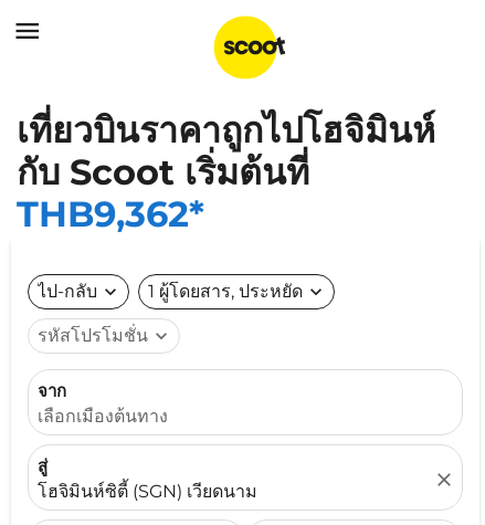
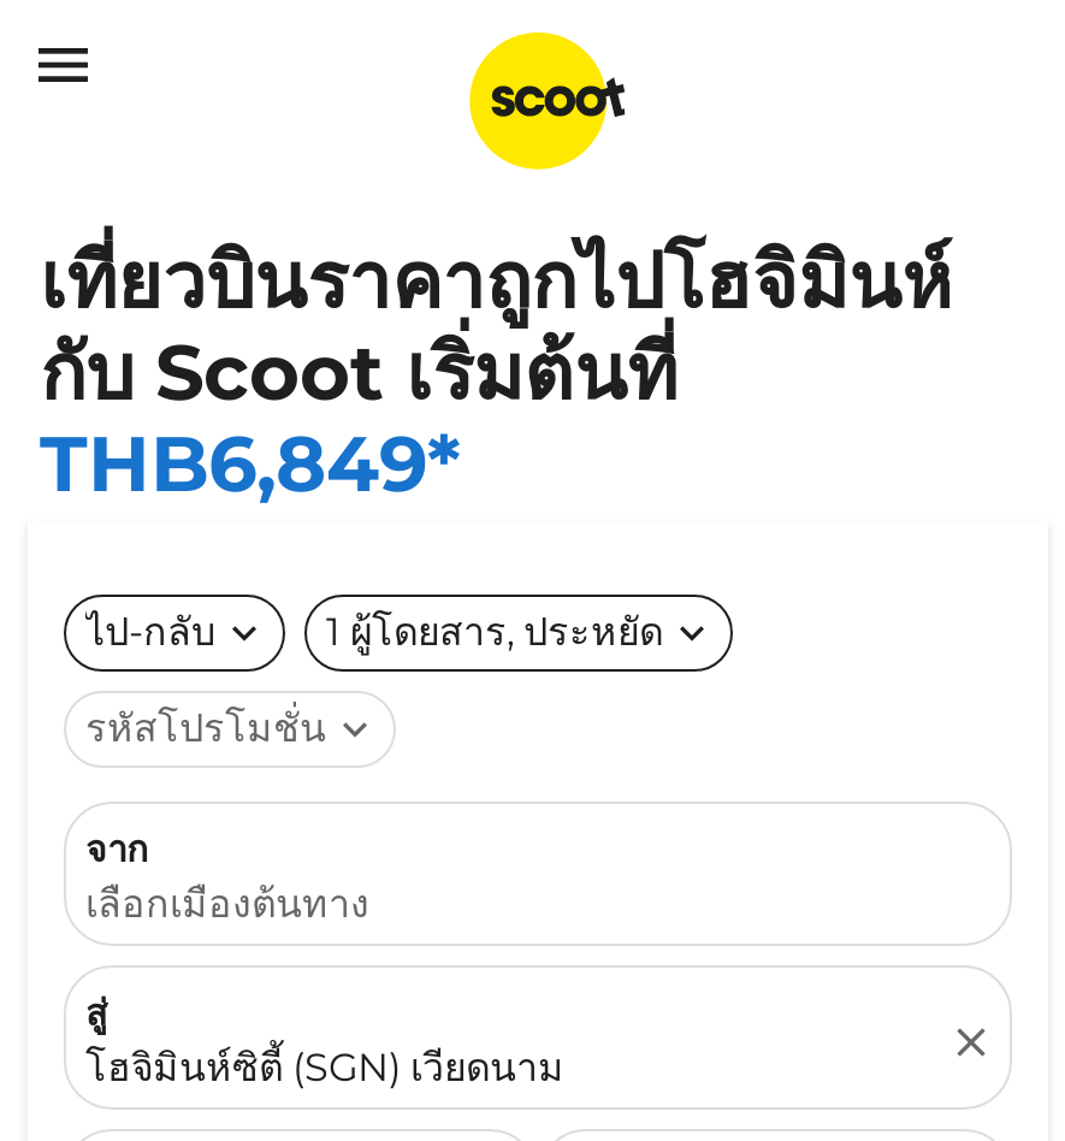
- THB9,362*
+ THB6,849*
